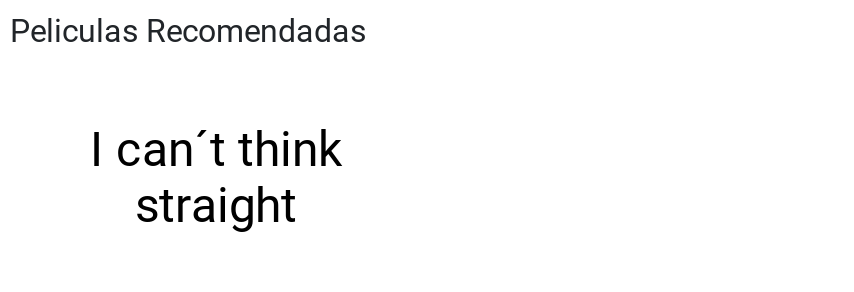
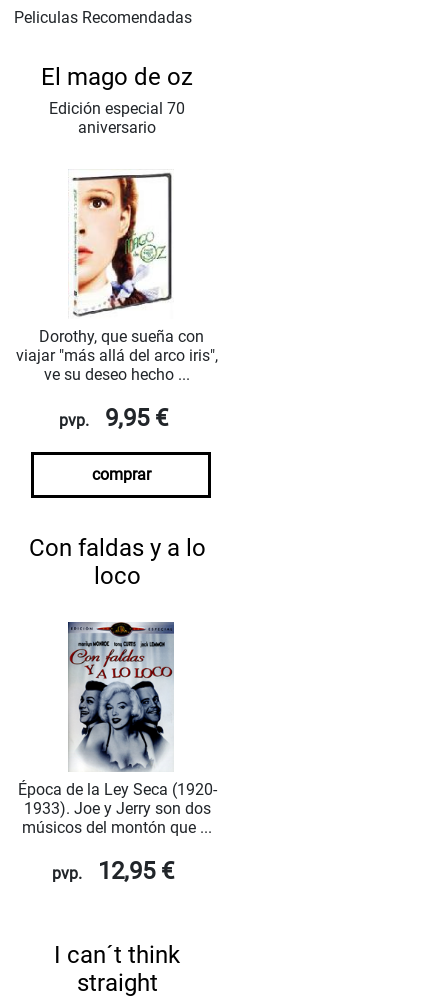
+ [image]
+ Dorothy, que sueña con
+ viajar "más allá del arco iris",
+ ve su deseo hecho ...
+ pvp.
+ 9,95 €
+ comprar
+ Con faldas y a lo
+ loco

+ [image]
+ Época de la Ley Seca (1920-
+ 1933). Joe y Jerry son dos
+ músicos del montón que ...
+ pvp.
+ 12,95 €

+ El mago de oz
+ Edición especial 70
+ aniversario
